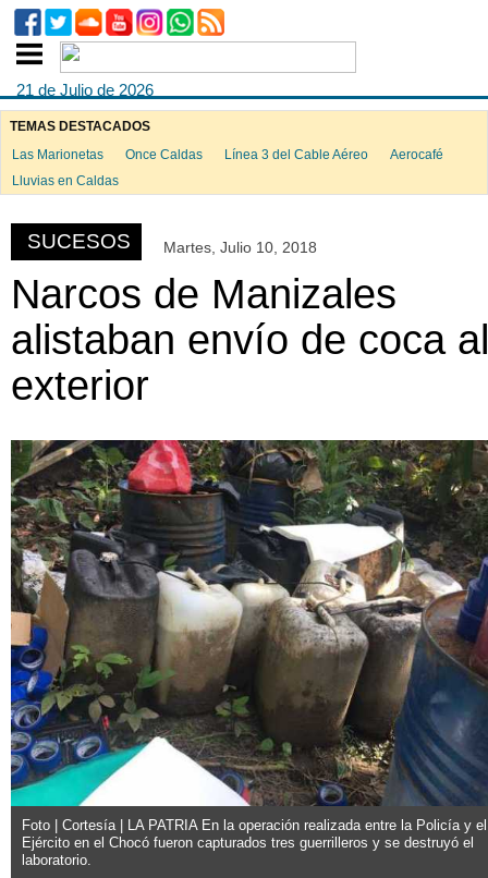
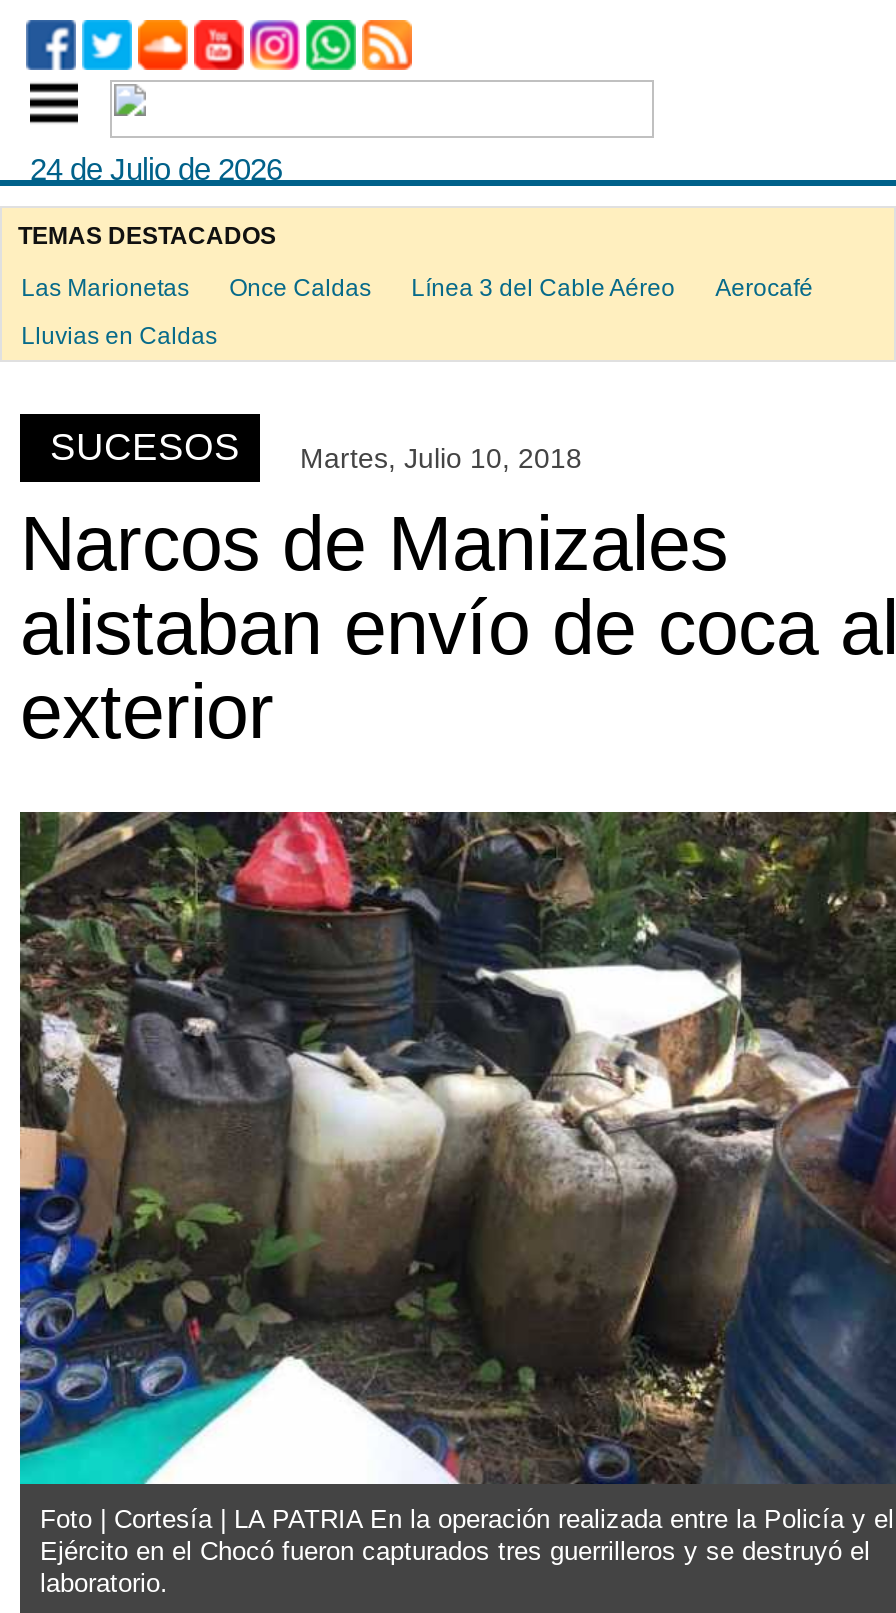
- 21 de Julio de 2026
+ 24 de Julio de 2026
